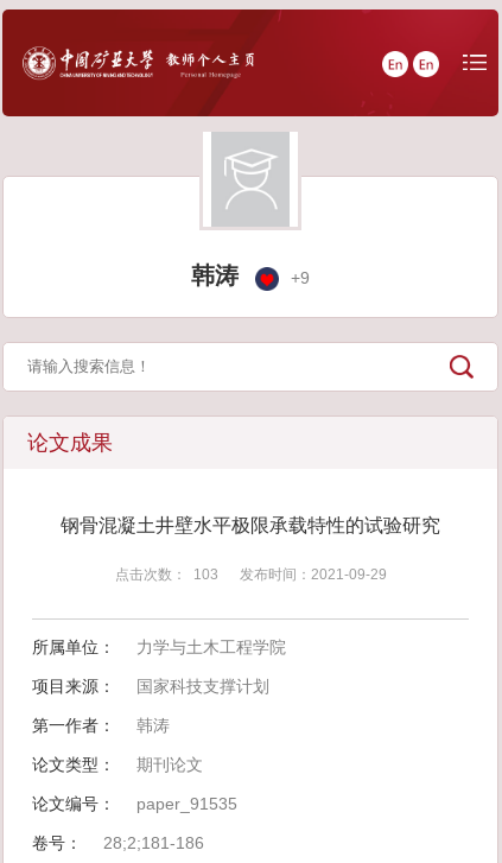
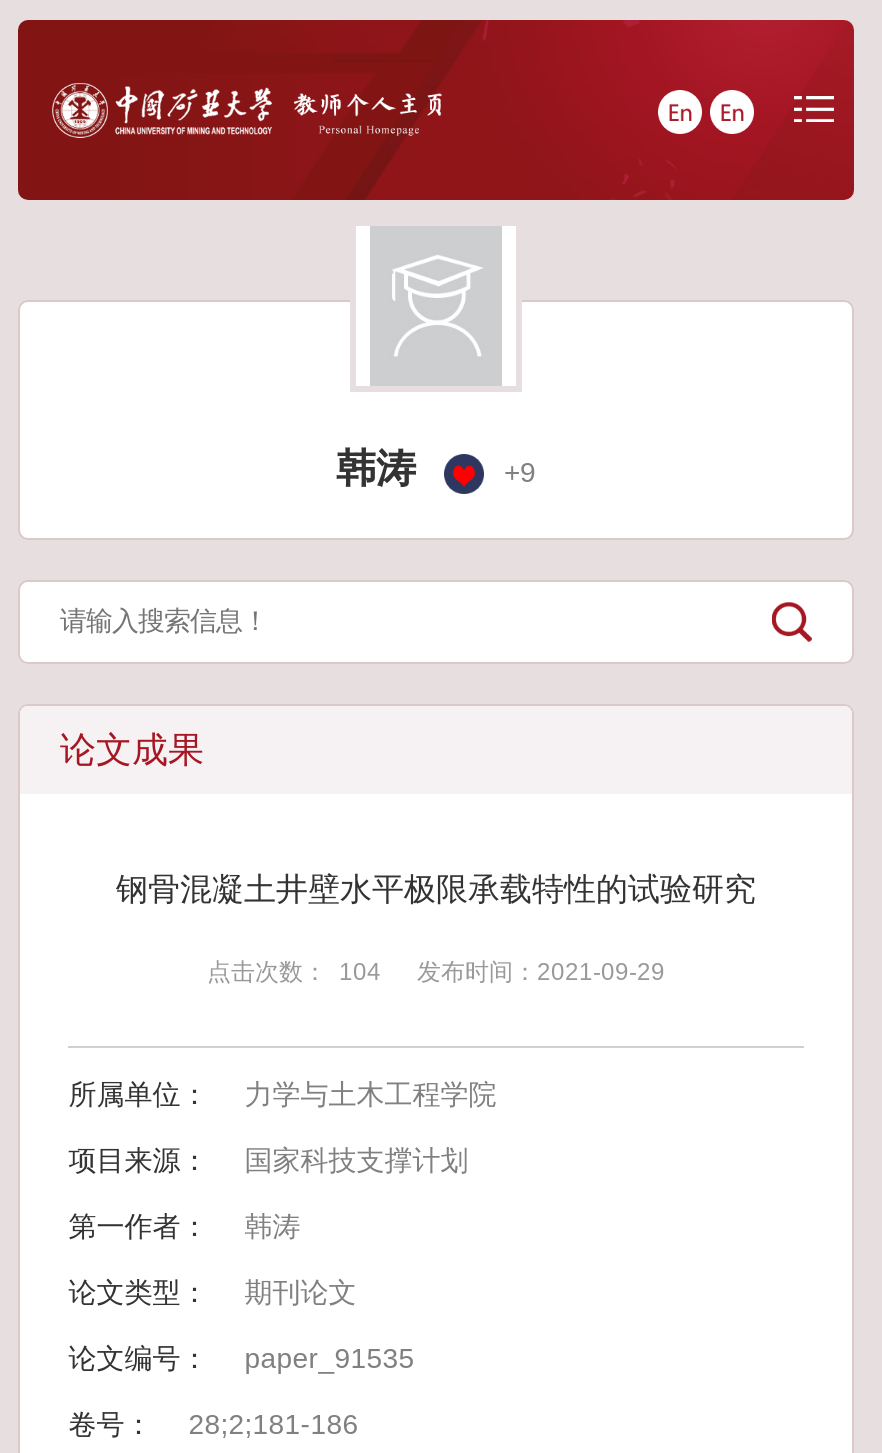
- 点击次数： 103 发布时间：2021-09-29
+ 点击次数： 104 发布时间：2021-09-29
